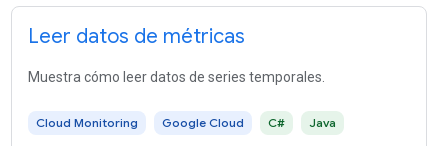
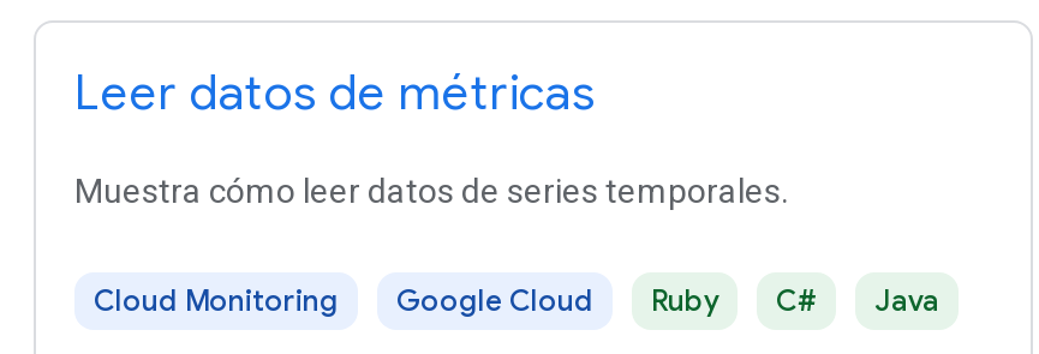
+ Ruby
